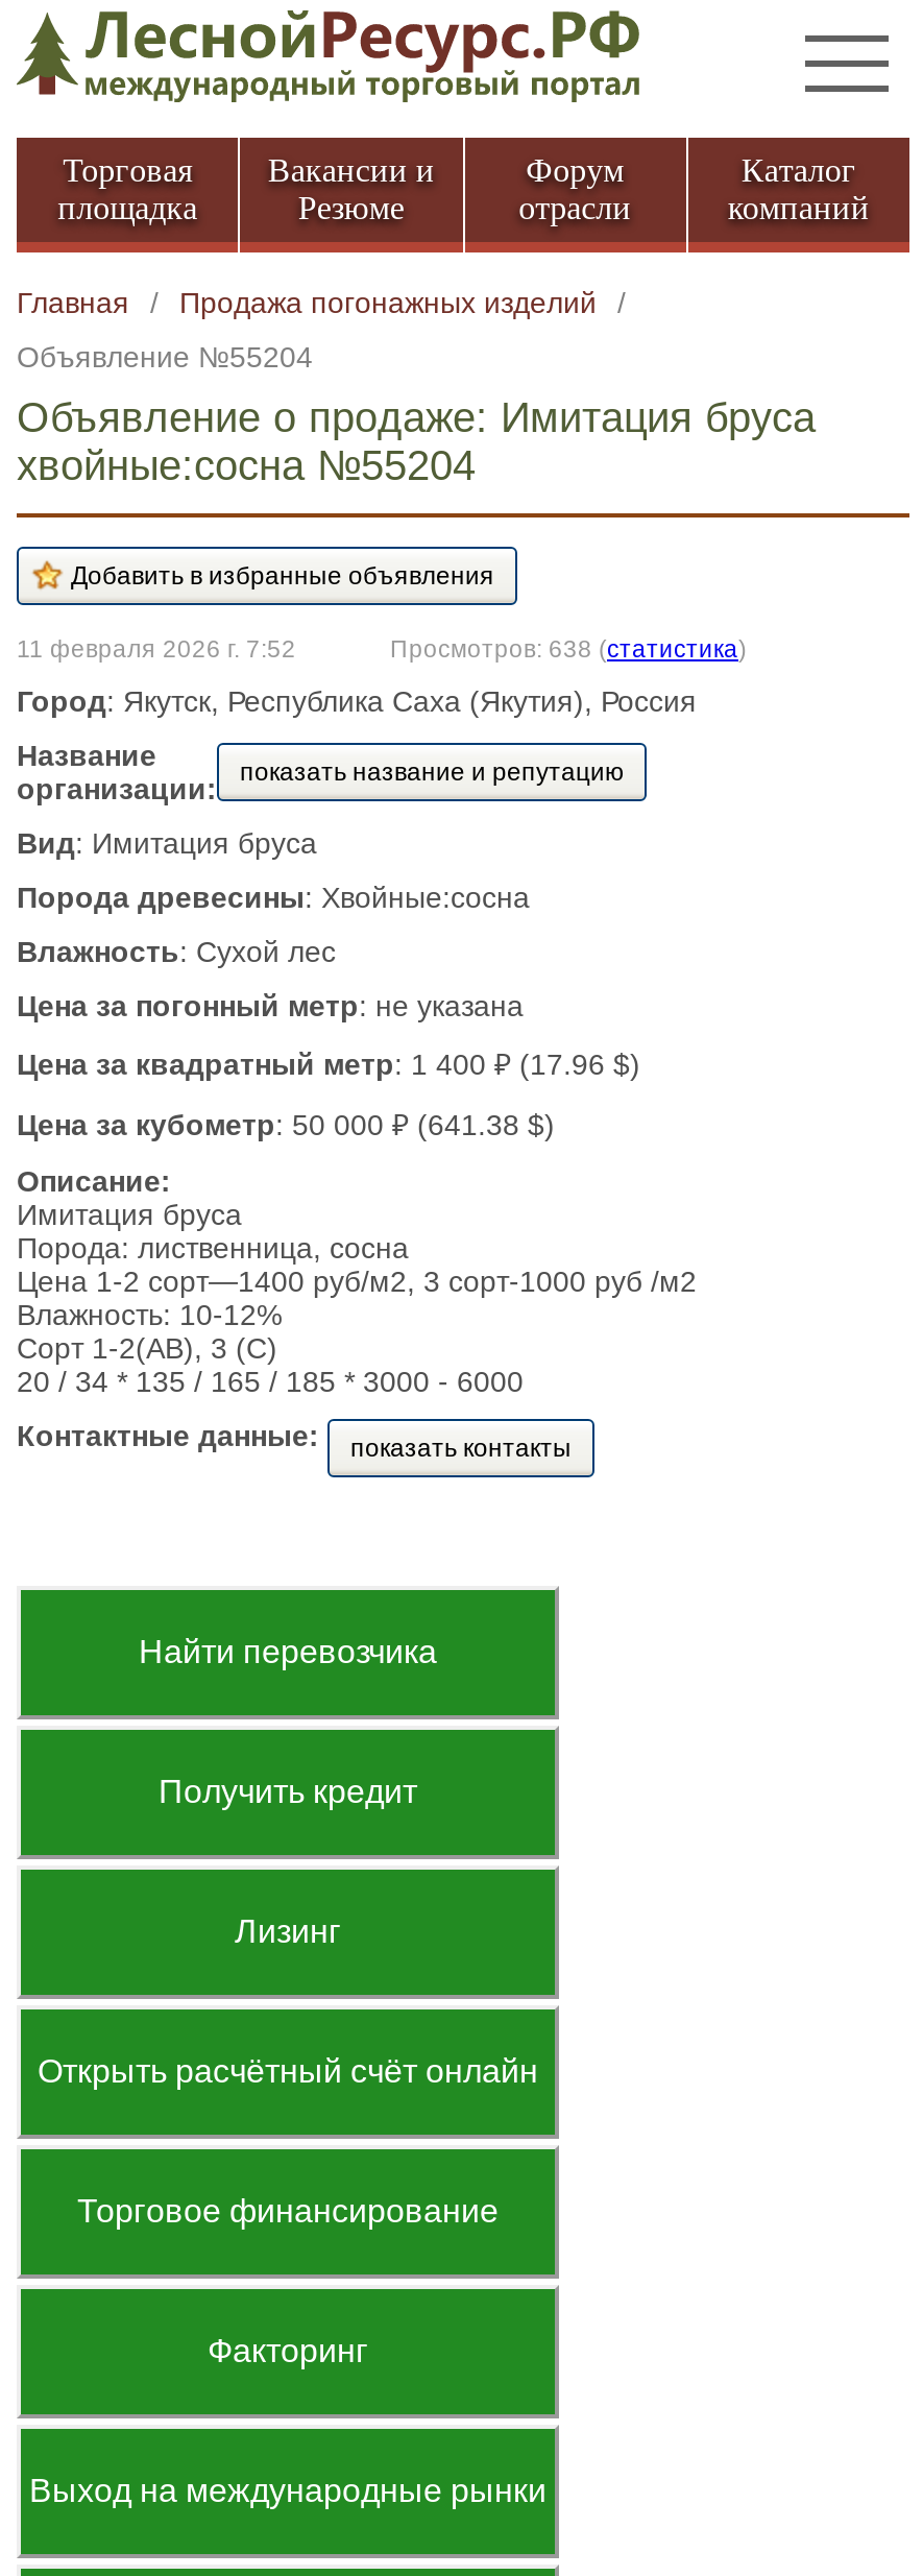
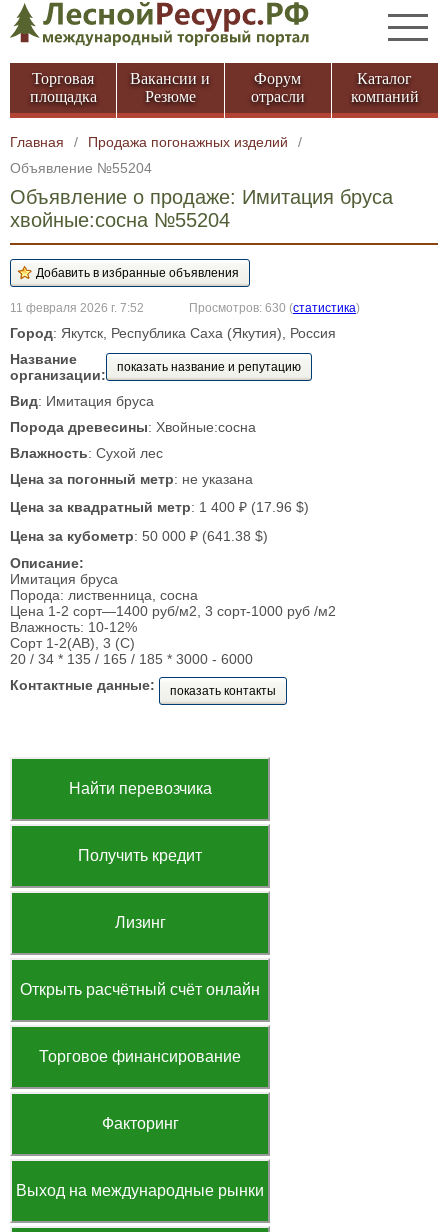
- Просмотров: 638 (статистика)
+ Просмотров: 630 (статистика)
